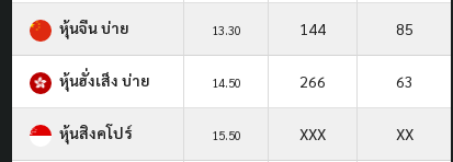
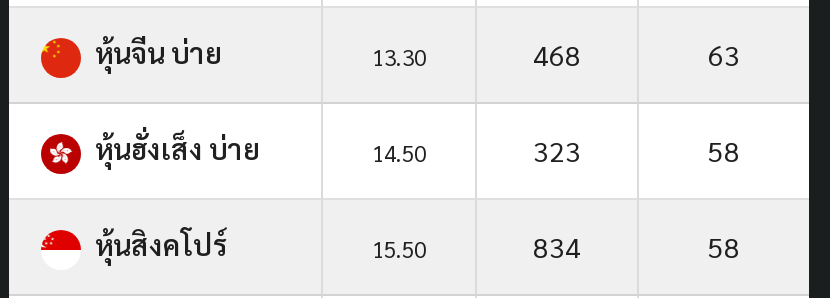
- 144
+ 468

- 85
+ 63

- 266
+ 323

- 63
+ 58

- XXX
- XX
+ 834
+ 58
